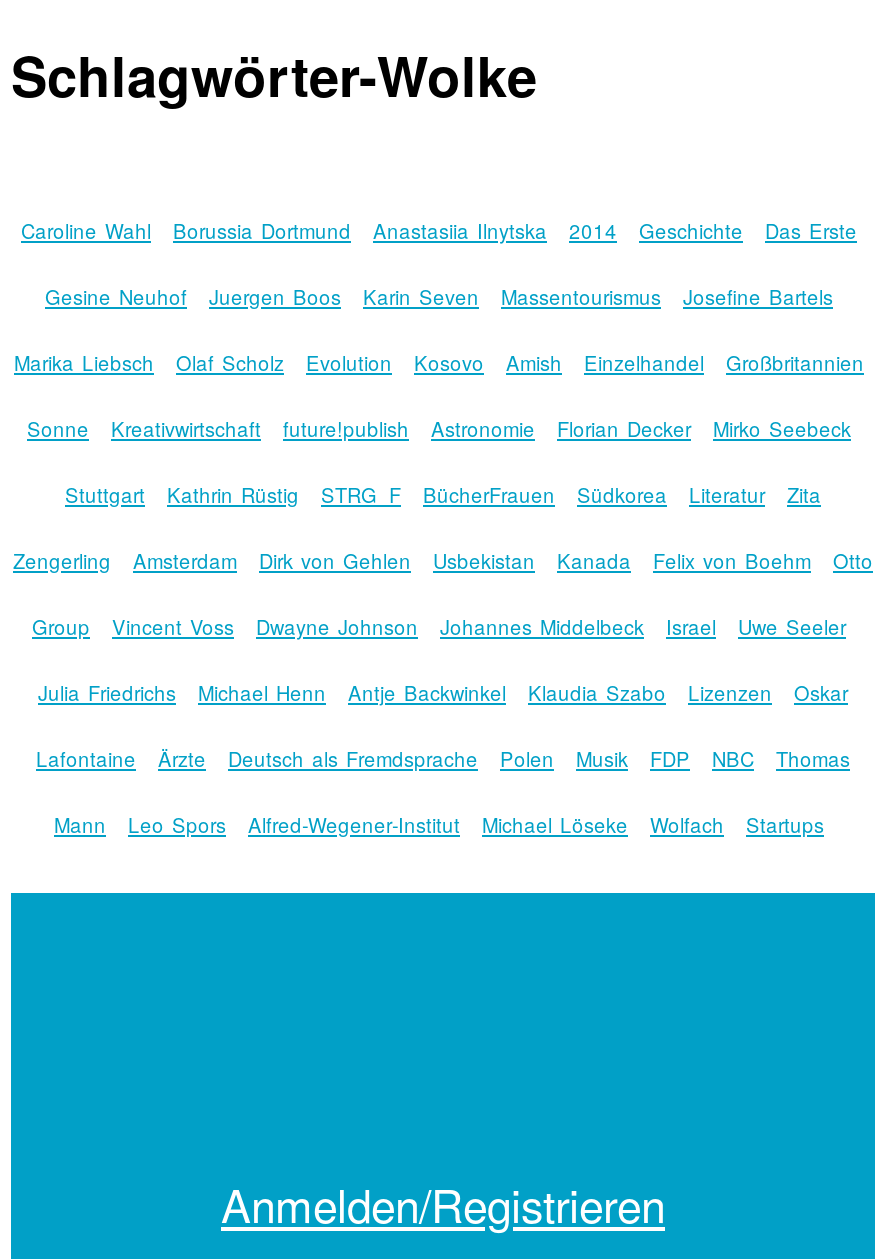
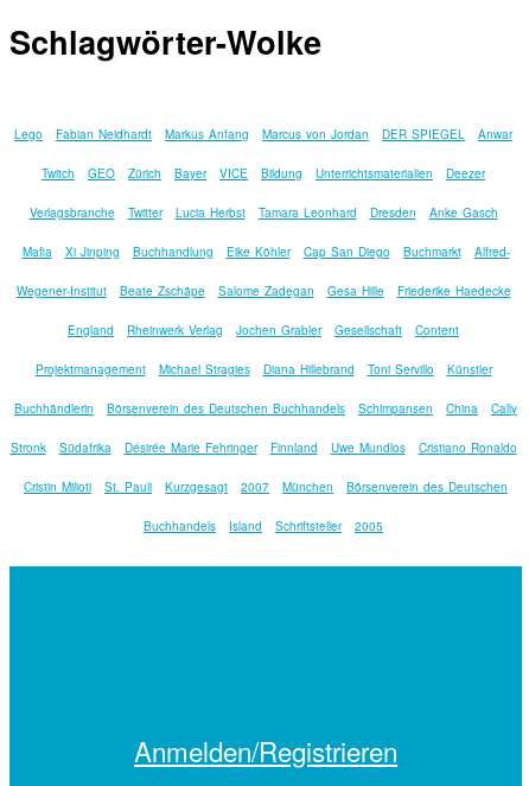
- Caroline Wahl
- Borussia Dortmund
- Anastasiia Ilnytska
- 2014
- Geschichte
- Das Erste
- Gesine Neuhof
- Juergen Boos
- Karin Seven
- Massentourismus
- Josefine Bartels
- Marika Liebsch
- Olaf Scholz
- Evolution
- Kosovo
- Amish
- Einzelhandel
- Großbritannien
- Sonne
- Kreativwirtschaft
- future!publish
- Astronomie
- Florian Decker
- Mirko Seebeck
- Stuttgart
- Kathrin Rüstig
- STRG_F
- BücherFrauen
- Südkorea
- Literatur
- Zita
- Zengerling
- Amsterdam
- Dirk von Gehlen
- Usbekistan
- Kanada
- Felix von Boehm
- Otto
- Group
- Vincent Voss
- Dwayne Johnson
- Johannes Middelbeck
- Israel
- Uwe Seeler
- Julia Friedrichs
- Michael Henn
- Antje Backwinkel
- Klaudia Szabo
- Lizenzen
- Oskar
- Lafontaine
- Ärzte
- Deutsch als Fremdsprache
- Polen
- Musik
- FDP
- NBC
- Thomas
- Mann
- Leo Spors
- Alfred-Wegener-Institut
- Michael Löseke
- Wolfach
- Startups
+ Lego
+ Fabian Neidhardt
+ Markus Anfang
+ Marcus von Jordan
+ DER SPIEGEL
+ Anwar
+ Twitch
+ GEO
+ Zürich
+ Bayer
+ VICE
+ Bildung
+ Unterrichtsmaterialien
+ Deezer
+ Verlagsbranche
+ Twitter
+ Lucia Herbst
+ Tamara Leonhard
+ Dresden
+ Anke Gasch
+ Mafia
+ Xi Jinping
+ Buchhandlung
+ Eike Köhler
+ Cap San Diego
+ Buchmarkt
+ Alfred-
+ Wegener-Institut
+ Beate Zschäpe
+ Salome Zadegan
+ Gesa Hille
+ Friederike Haedecke
+ England
+ Rheinwerk Verlag
+ Jochen Grabler
+ Gesellschaft
+ Content
+ Projektmanagement
+ Michael Stragies
+ Diana Hillebrand
+ Toni Servillo
+ Künstler
+ Buchhändlerin
+ Börsenverein des Deutschen Buchhandels
+ Schimpansen
+ China
+ Cally
+ Stronk
+ Südafrika
+ Désirée Marie Fehringer
+ Finnland
+ Uwe Mundlos
+ Cristiano Ronaldo
+ Cristin Milioti
+ St. Pauli
+ Kurzgesagt
+ 2007
+ München
+ Börsenverein des Deutschen
+ Buchhandels
+ Island
+ Schriftsteller
+ 2005
